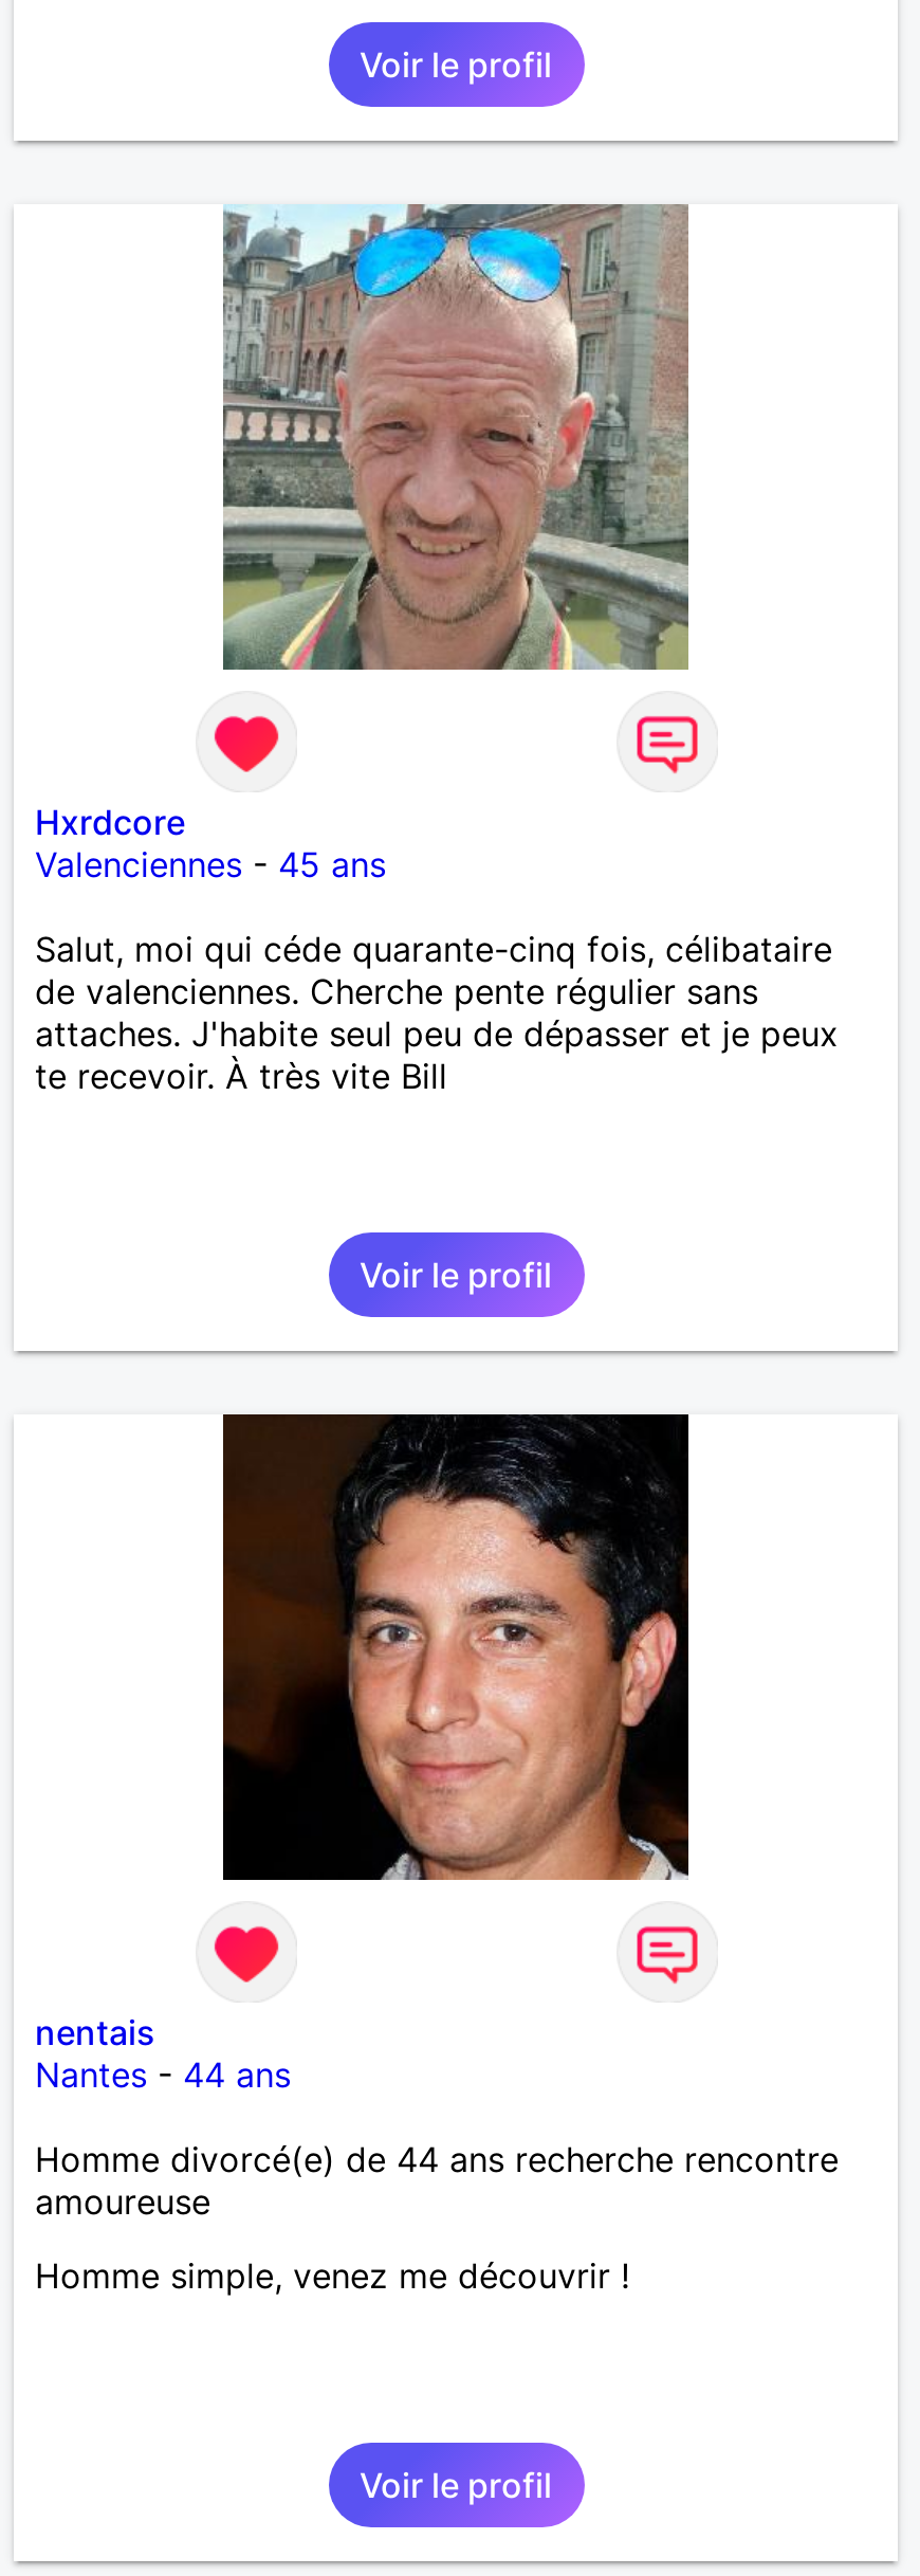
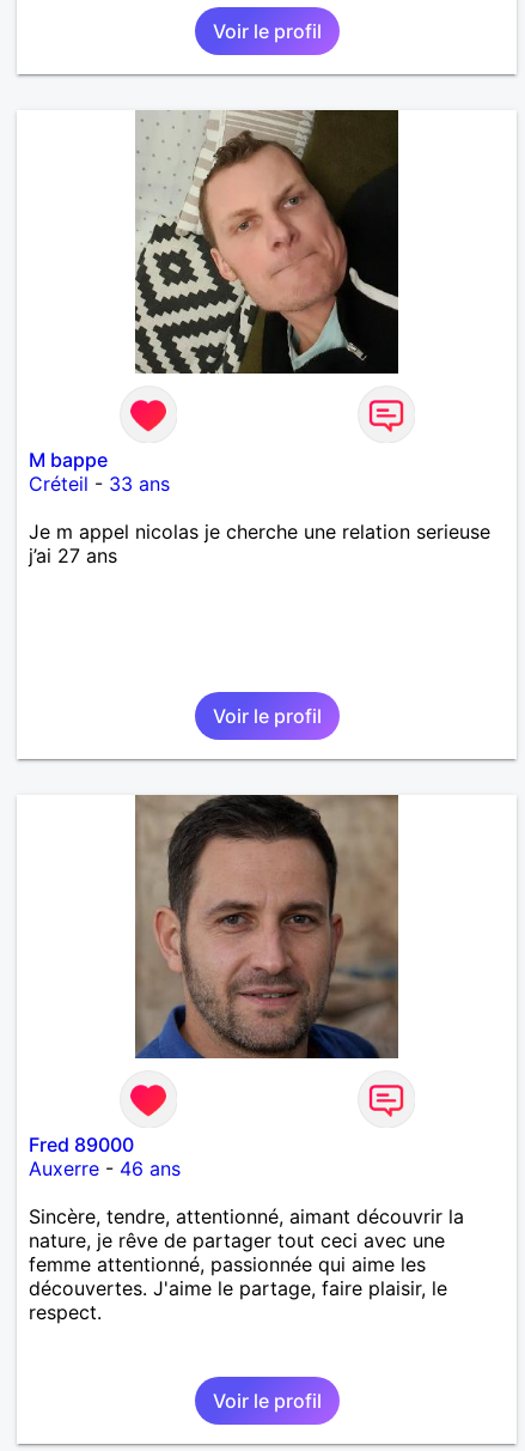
- [image]
+ [image]

- Hxrdcore
- Valenciennes - 45 ans
+ M bappe
+ Créteil - 33 ans

- Salut, moi qui céde quarante-cinq fois, célibataire
- de valenciennes. Cherche pente régulier sans
- attaches. J'habite seul peu de dépasser et je peux
- te recevoir. À très vite Bill
+ Je m appel nicolas je cherche une relation serieuse
+ j’ai 27 ans

- [image]
+ [image]

- nentais
- Nantes - 44 ans
- Homme divorcé(e) de 44 ans recherche rencontre
- amoureuse
- Homme simple, venez me découvrir !
+ Fred 89000
+ Auxerre - 46 ans
+ Sincère, tendre, attentionné, aimant découvrir la
+ nature, je rêve de partager tout ceci avec une
+ femme attentionné, passionnée qui aime les
+ découvertes. J'aime le partage, faire plaisir, le
+ respect.
